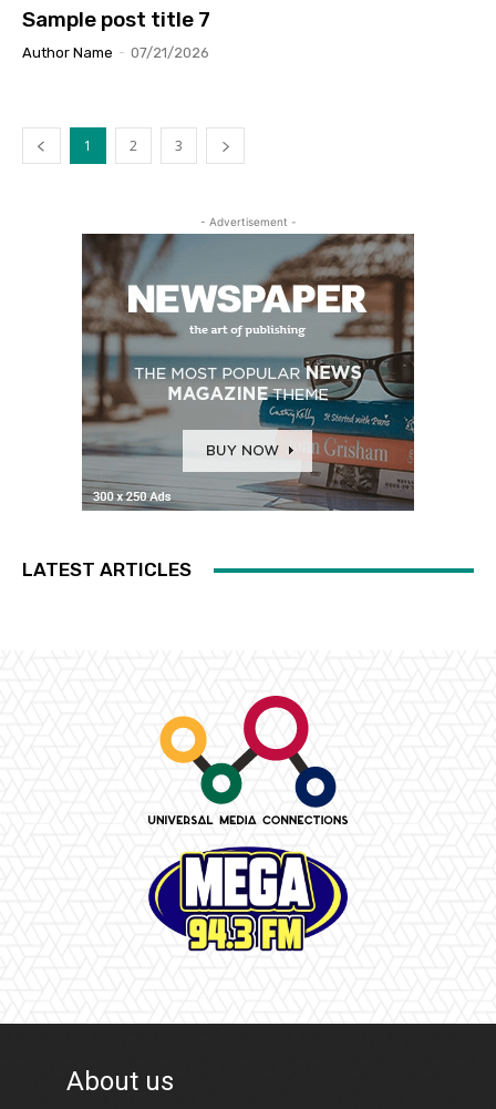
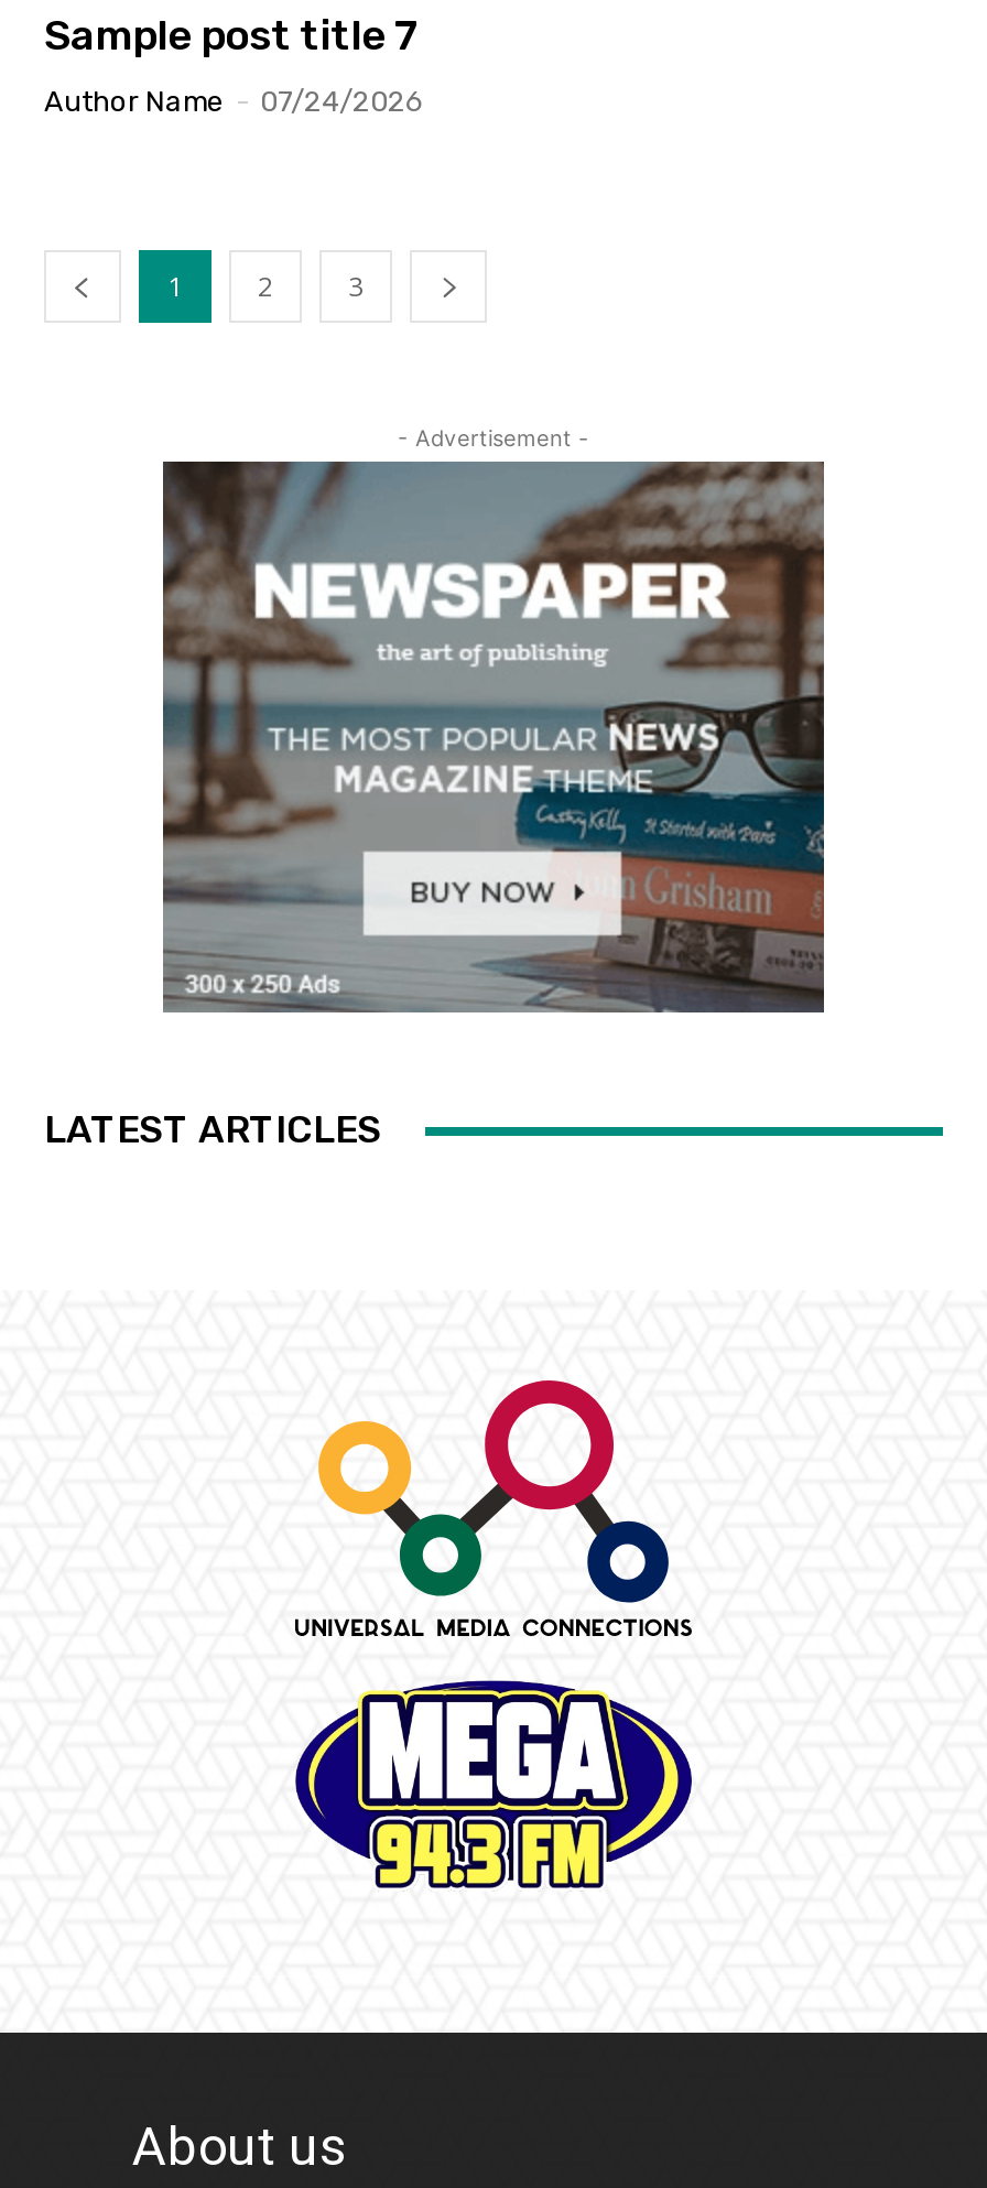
- Author Name - 07/21/2026
+ Author Name - 07/24/2026
